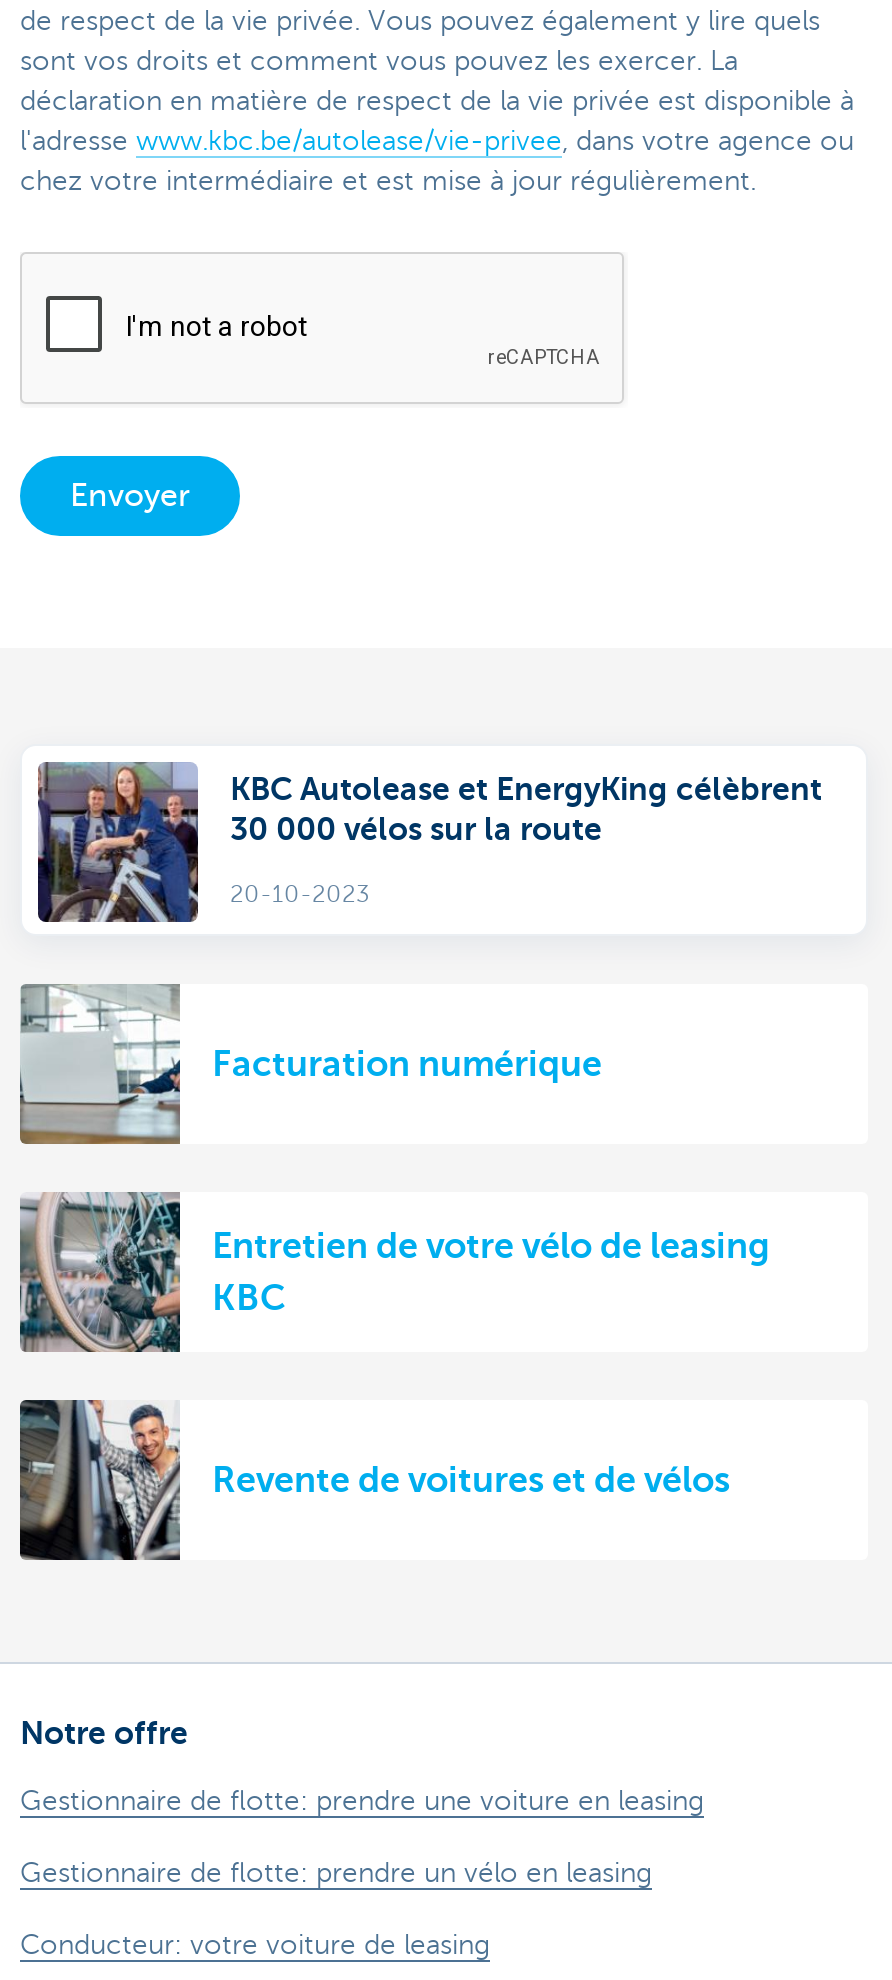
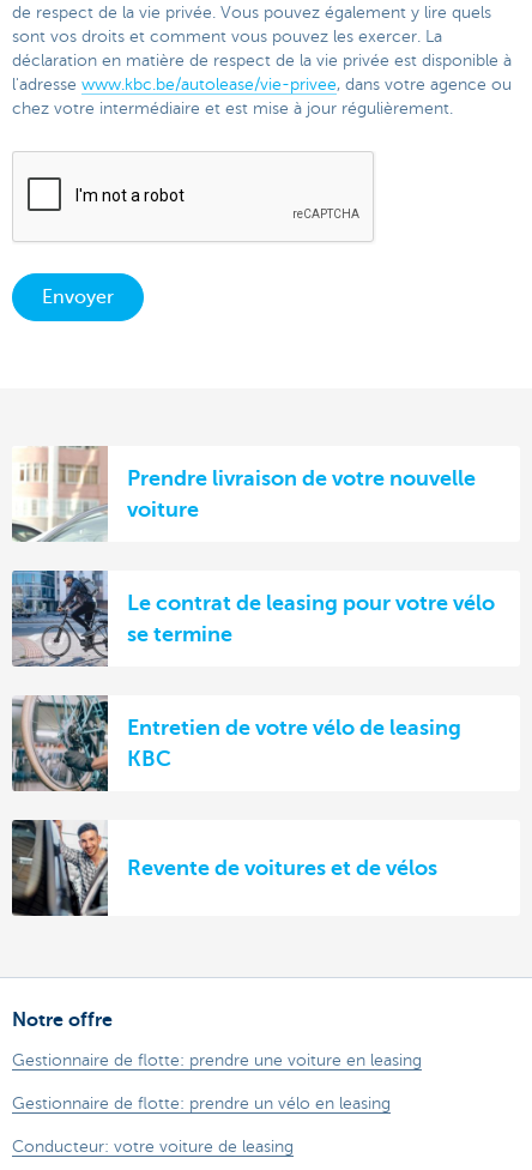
- [image]
- KBC Autolease et EnergyKing célèbrent
- 30 000 vélos sur la route
- 20-10-2023
+ [image]
+ Prendre livraison de votre nouvelle
+ voiture

- [image]
- Facturation numérique
+ [image]
+ Le contrat de leasing pour votre vélo
+ se termine
